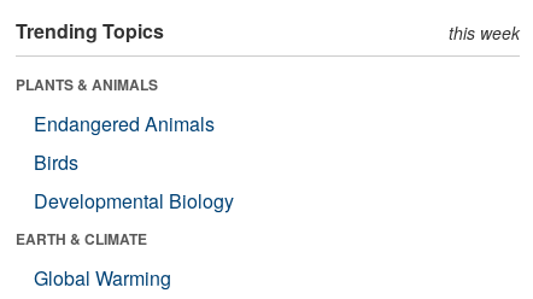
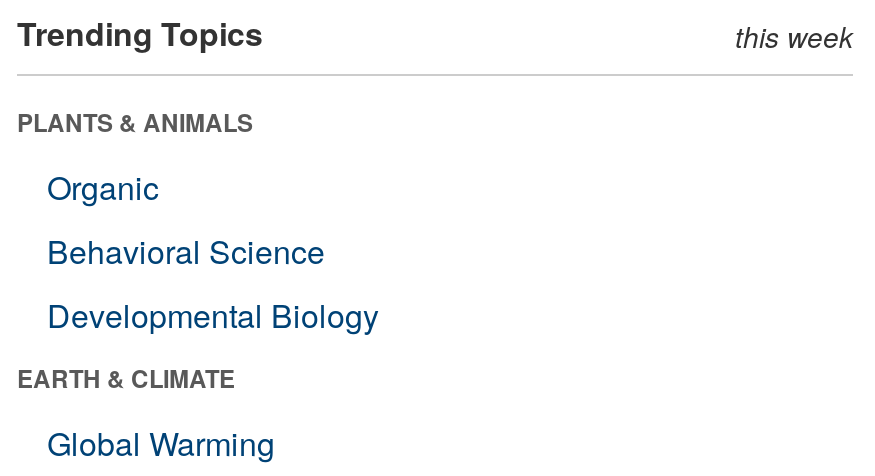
- Endangered Animals
- Birds
+ Organic
+ Behavioral Science
